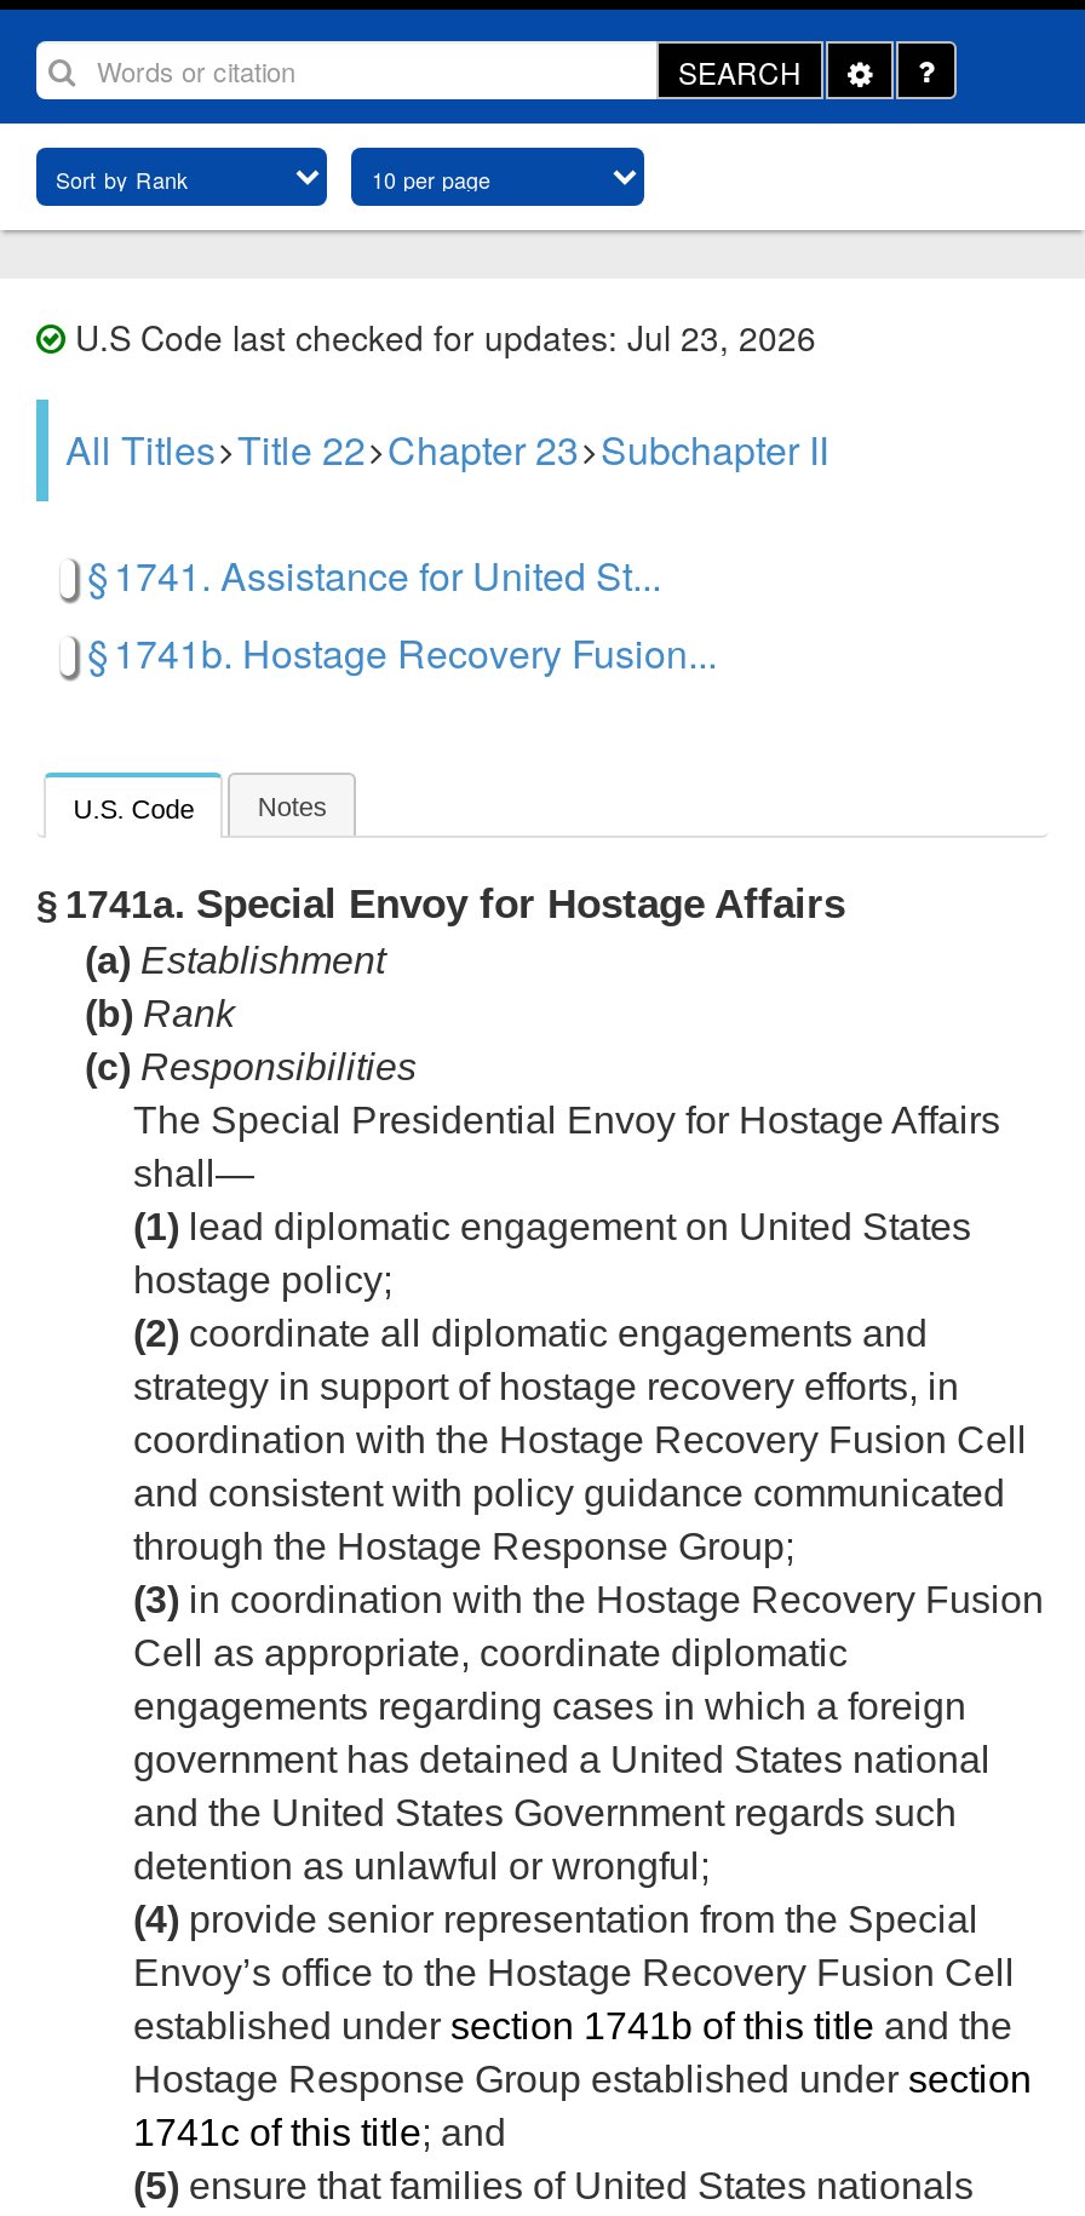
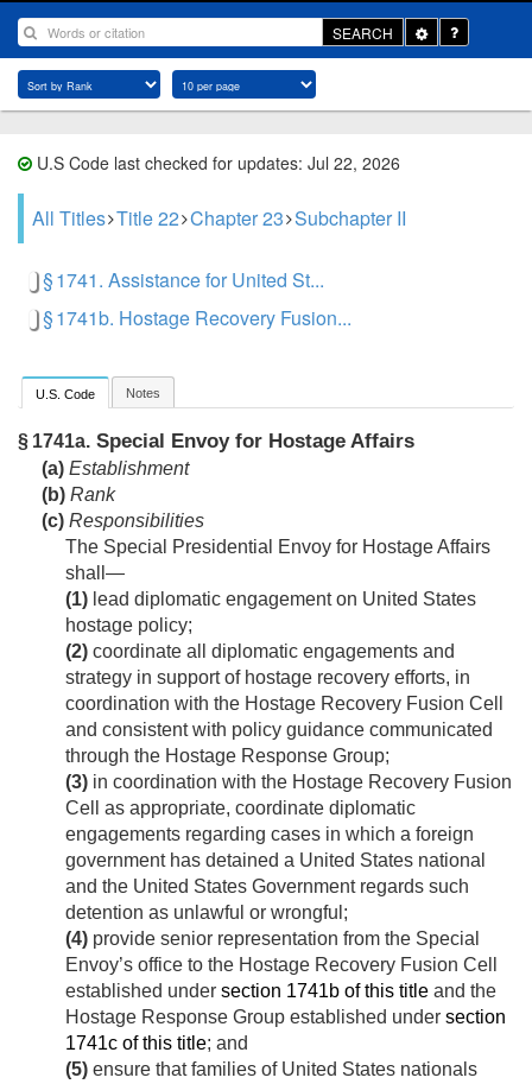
- U.S Code last checked for updates: Jul 23, 2026
+ U.S Code last checked for updates: Jul 22, 2026
